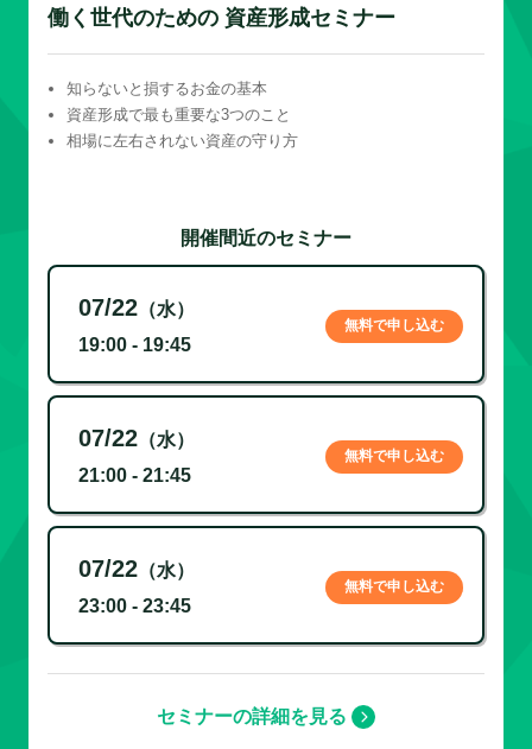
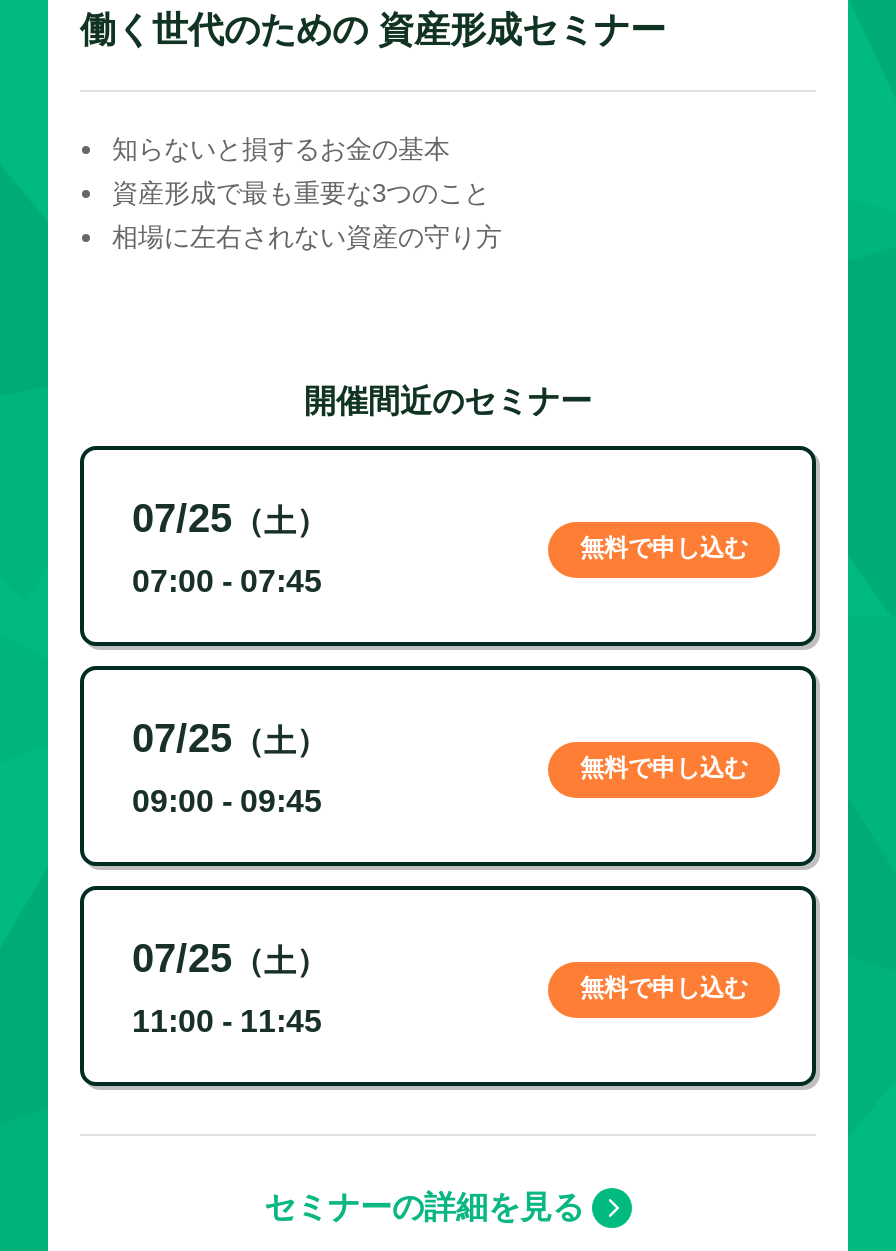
- 07/22（水）
+ 07/25（土）

- 19:00 - 19:45
+ 07:00 - 07:45

- 07/22（水）
+ 07/25（土）

- 21:00 - 21:45
+ 09:00 - 09:45

- 07/22（水）
+ 07/25（土）

- 23:00 - 23:45
+ 11:00 - 11:45
